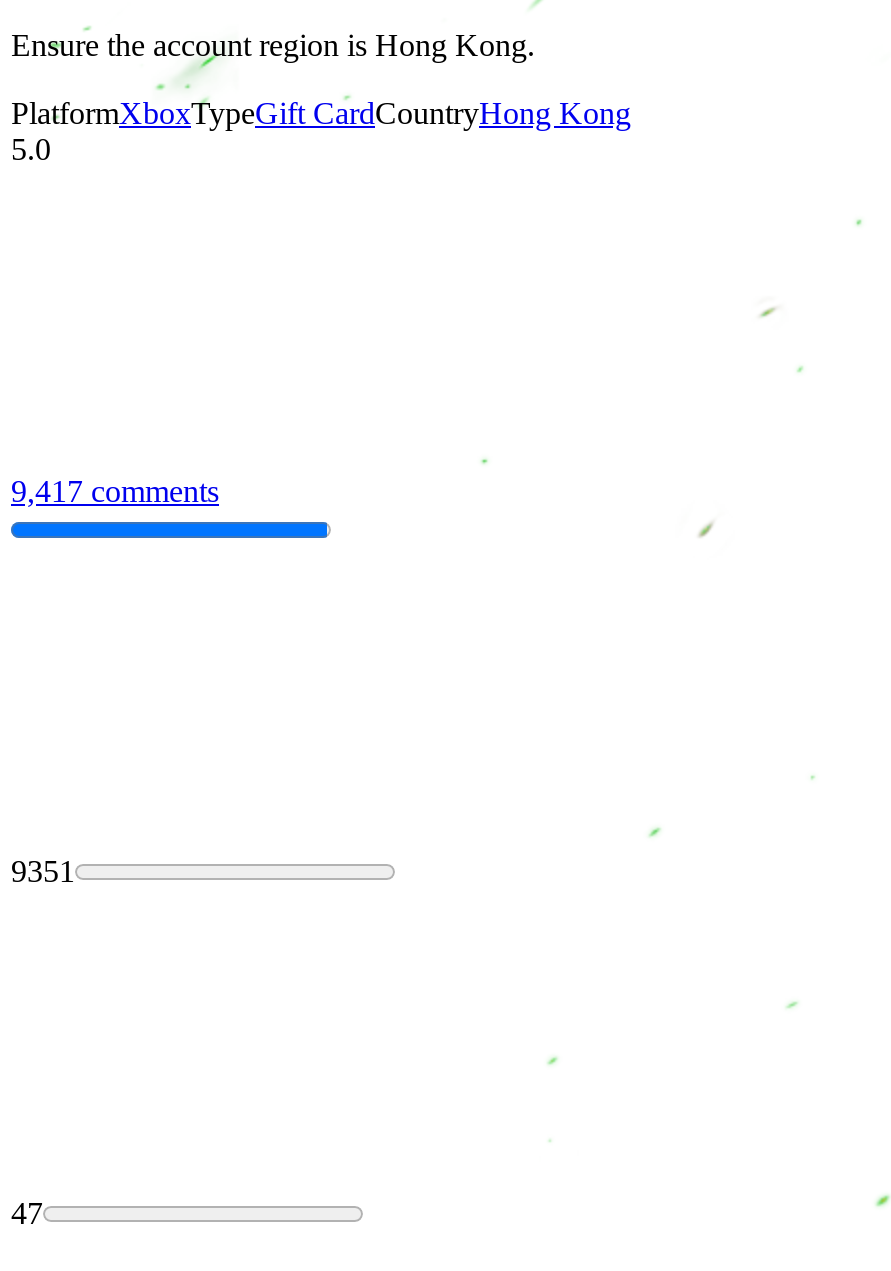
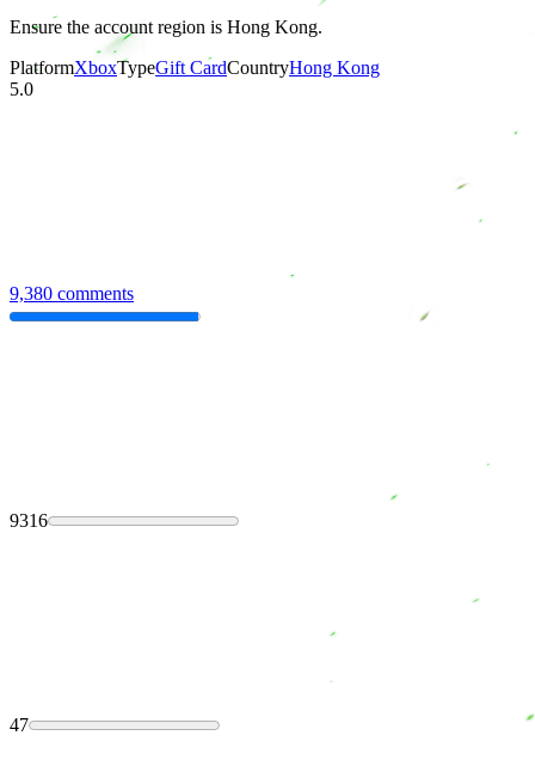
- 9,417 comments
+ 9,380 comments

- 9351
+ 9316
